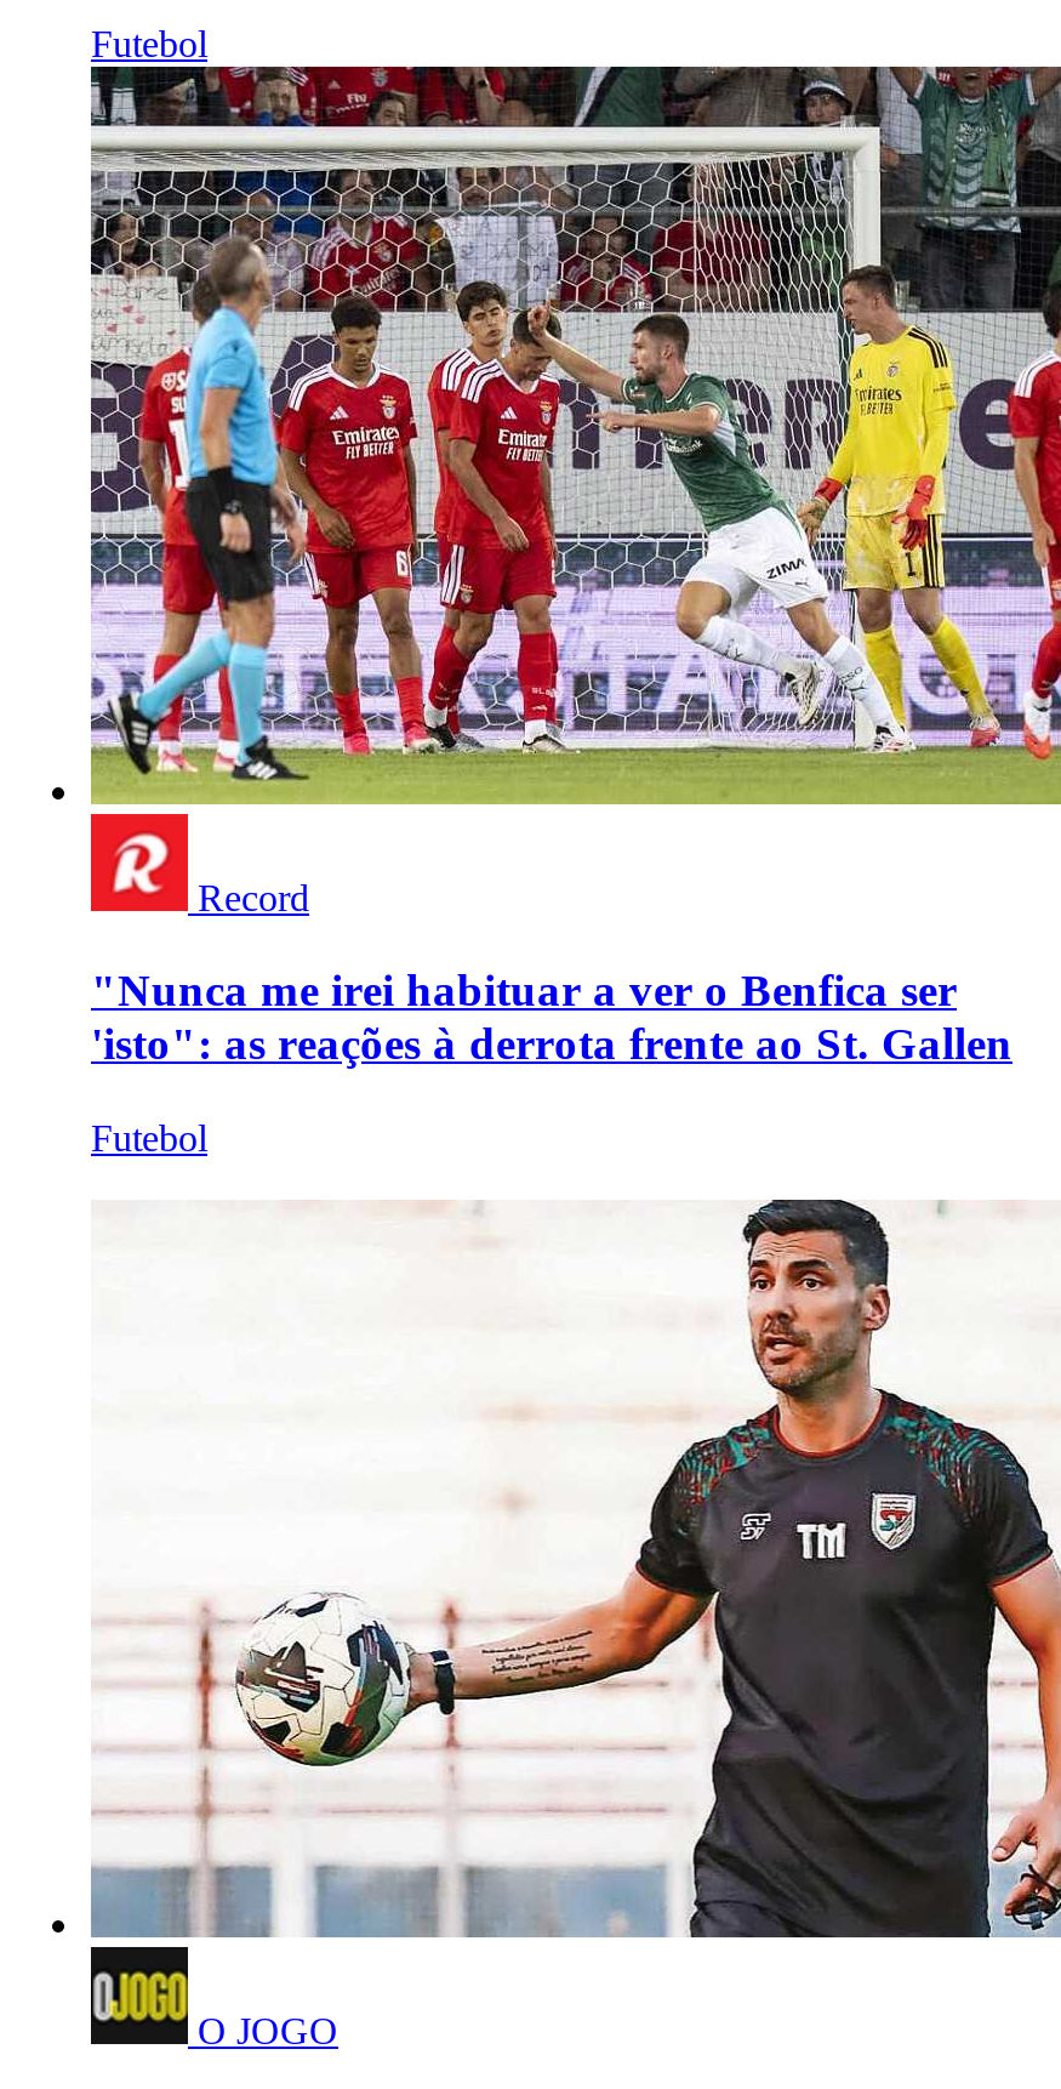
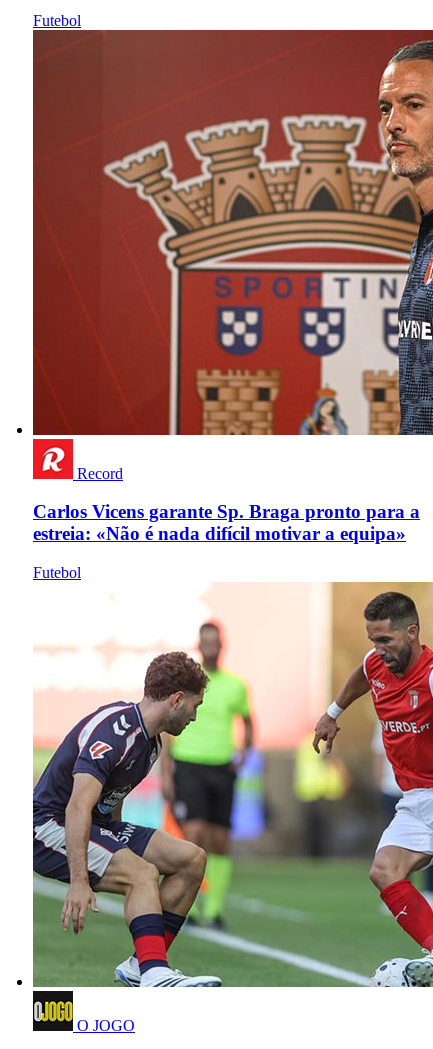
- [image]
+ [image]

- "Nunca me irei habituar a ver o Benfica ser
- 'isto": as reações à derrota frente ao St. Gallen
+ Carlos Vicens garante Sp. Braga pronto para a
+ estreia: «Não é nada difícil motivar a equipa»

- [image]
+ [image]
